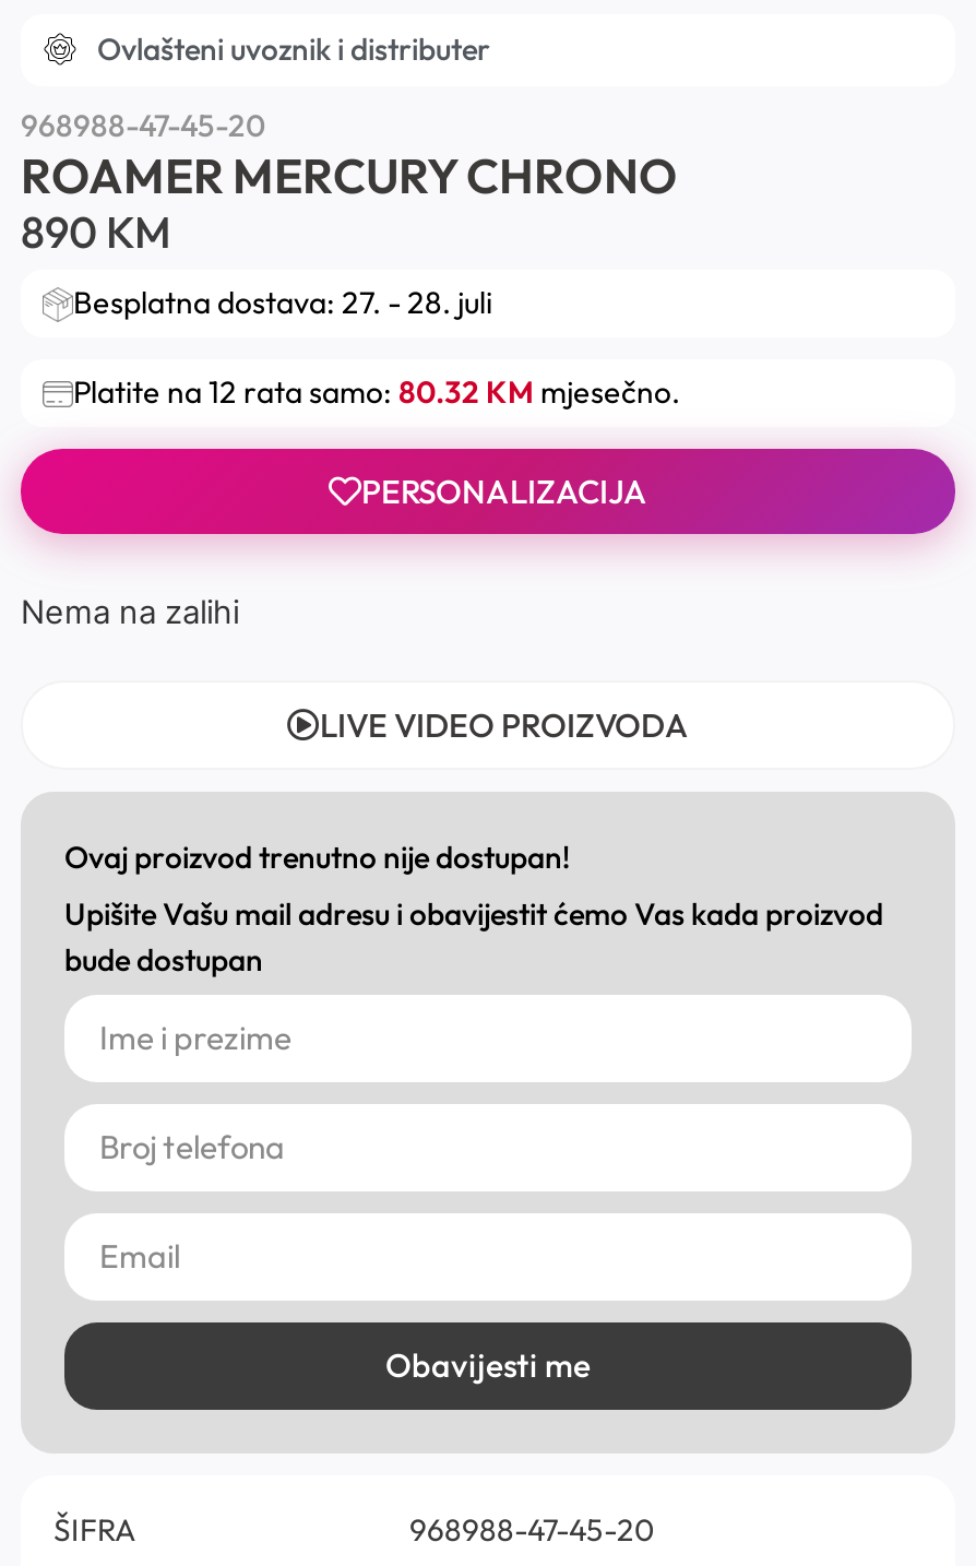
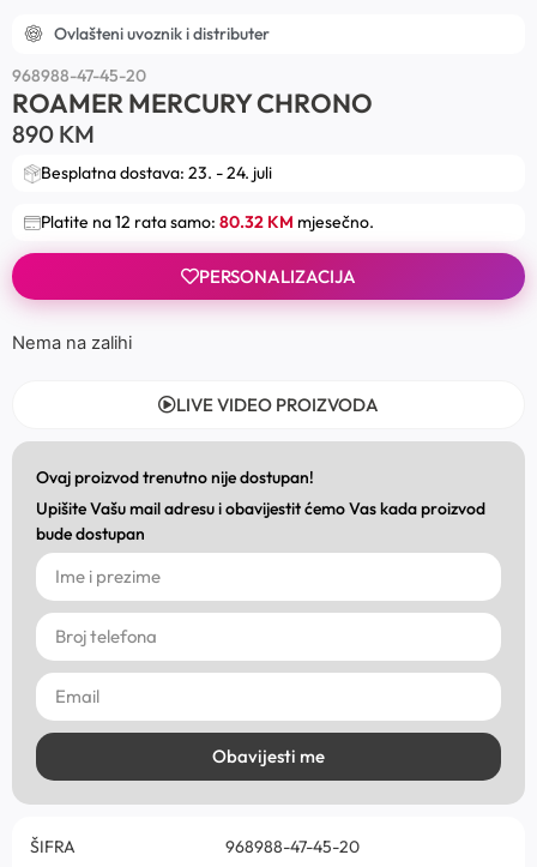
- Besplatna dostava: 27. - 28. juli
+ Besplatna dostava: 23. - 24. juli
